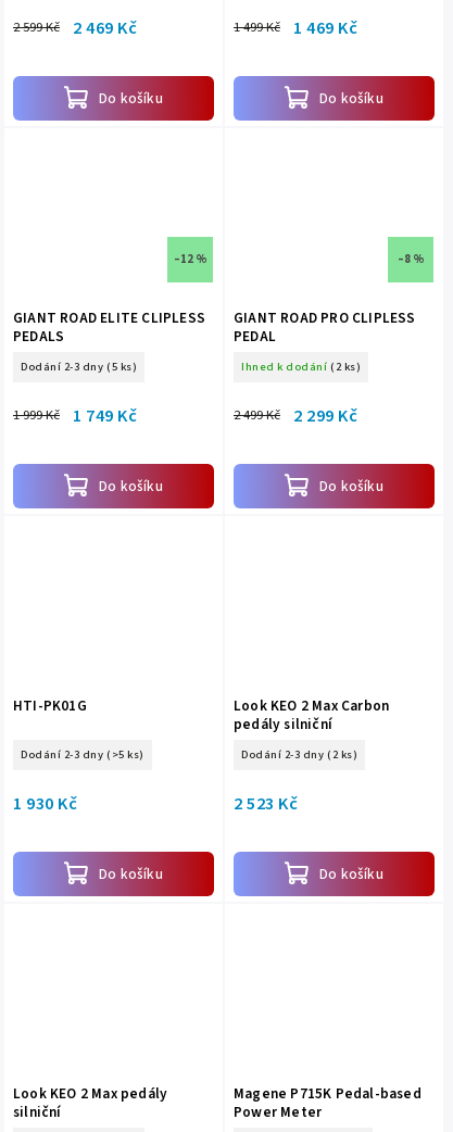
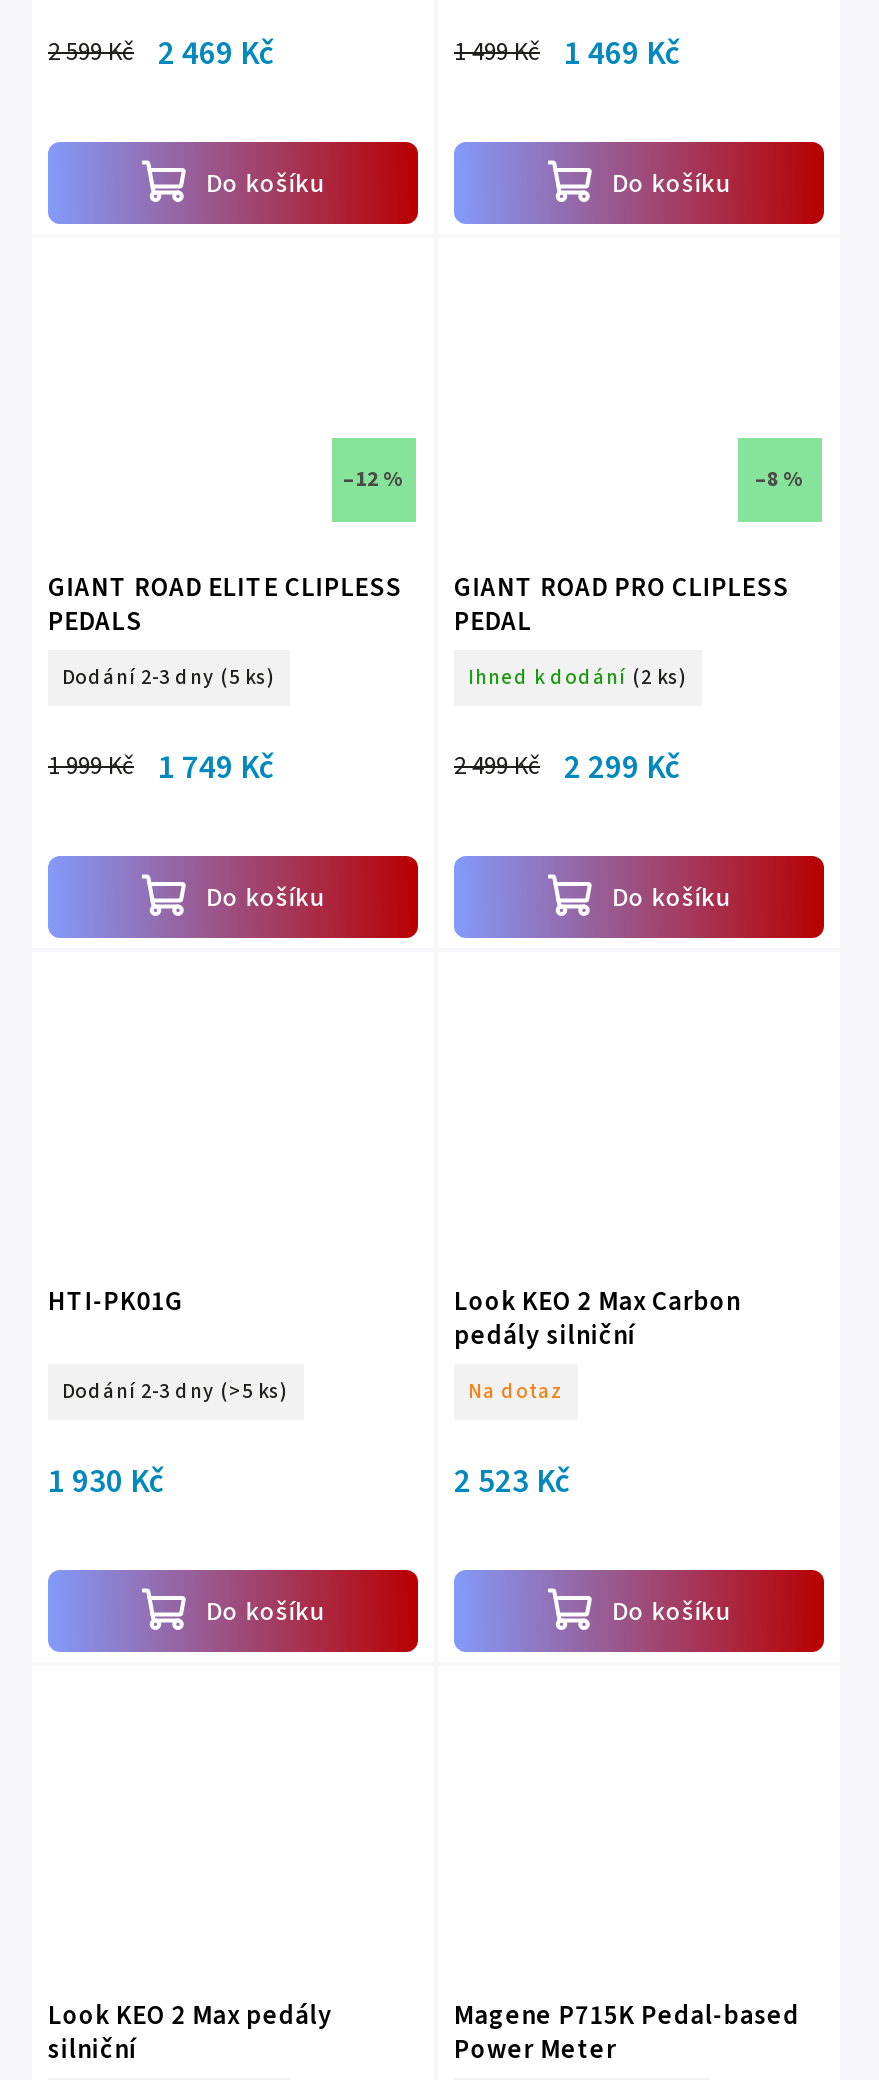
- Dodání 2-3 dny (2 ks)
+ Na dotaz
